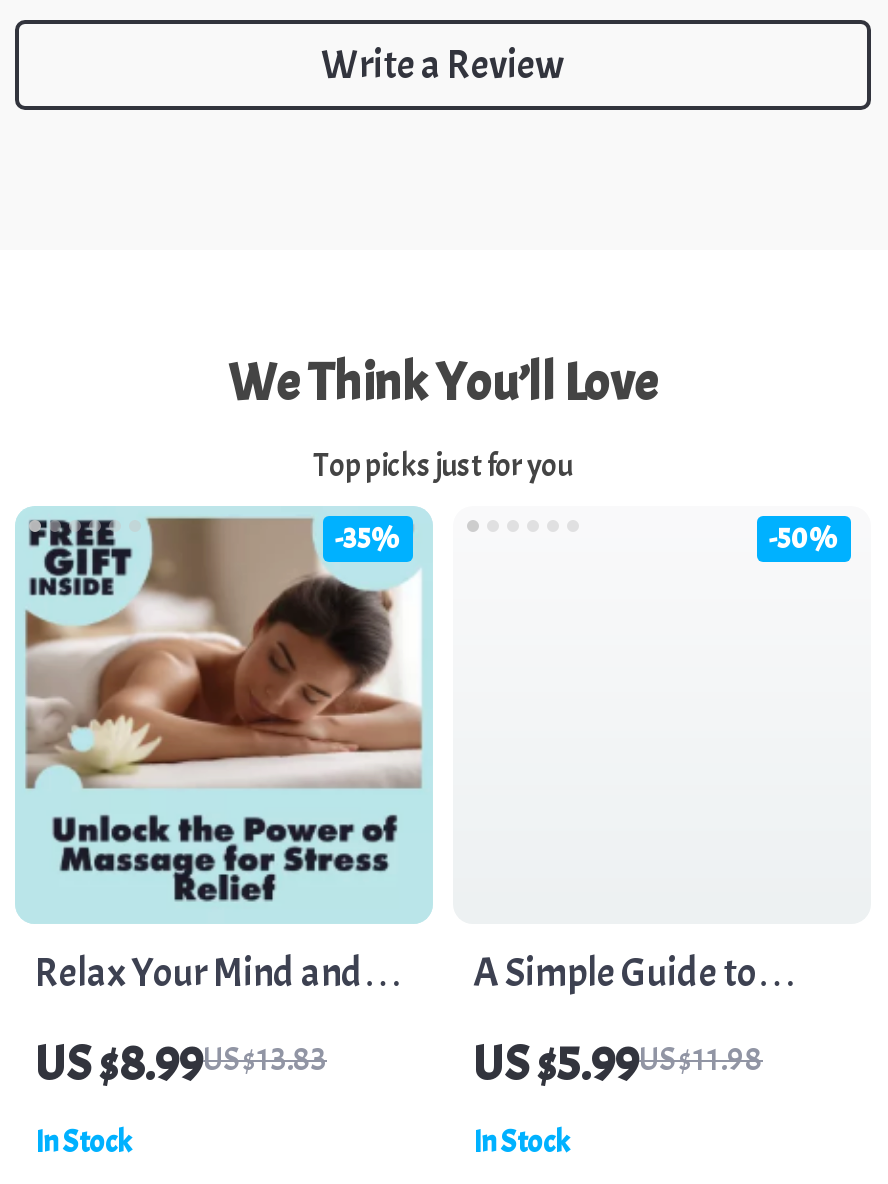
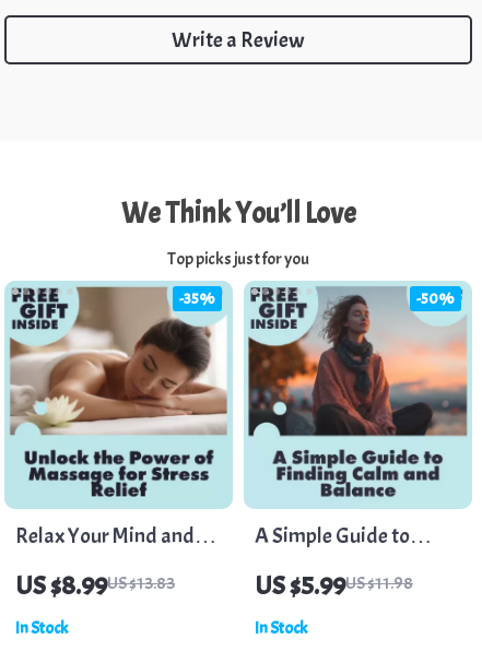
+ [image]
